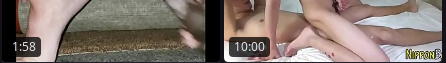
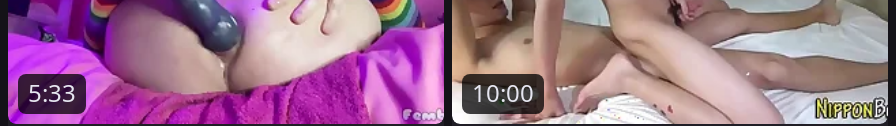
- 1:58
+ 5:33
